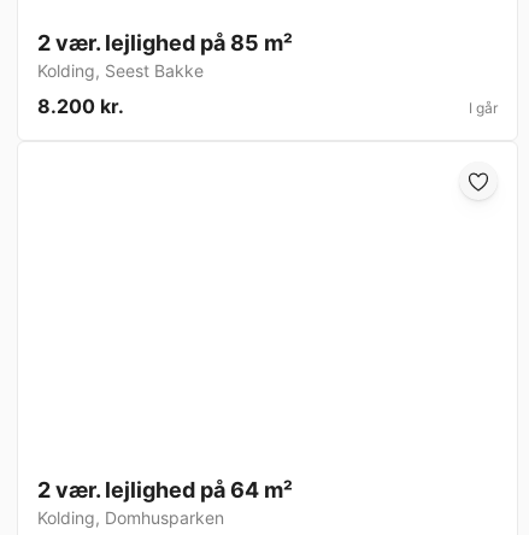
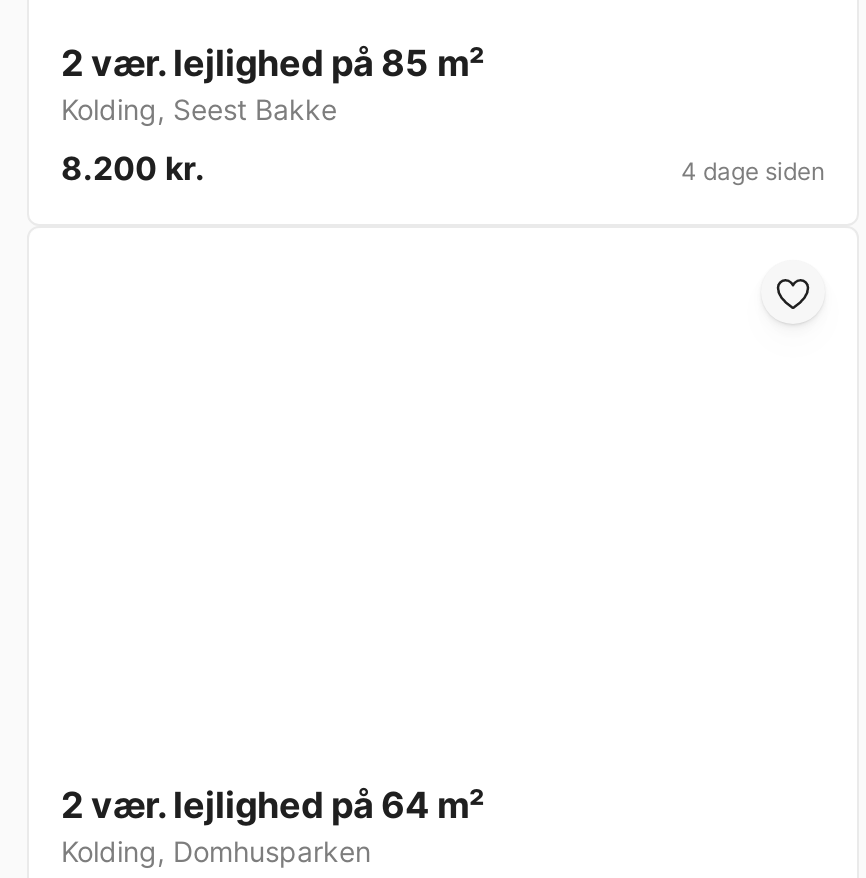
- I går
+ 4 dage siden
